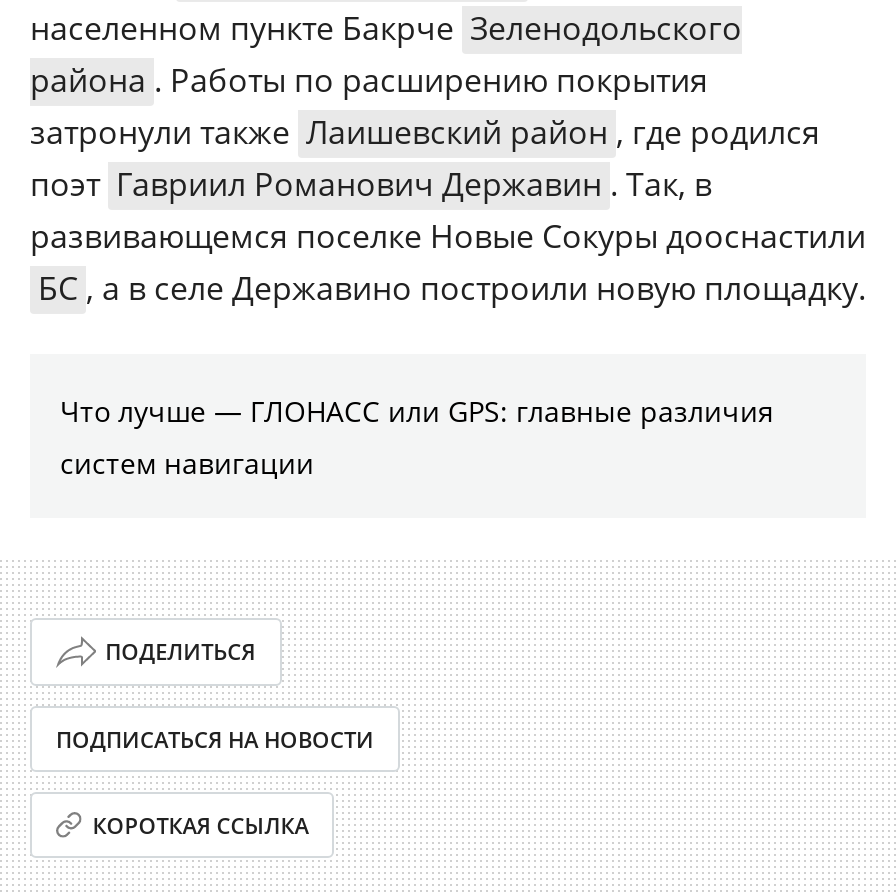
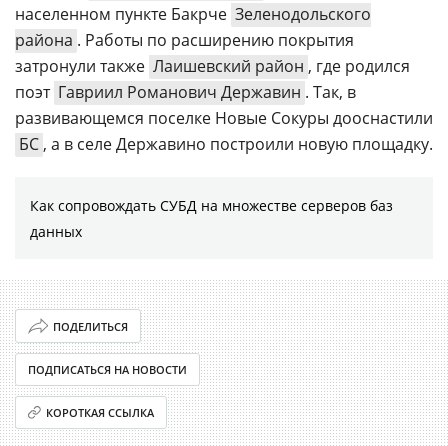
- Что лучше — ГЛОНАСС или GPS: главные различия
- систем навигации
+ Как сопровождать СУБД на множестве серверов баз
+ данных
